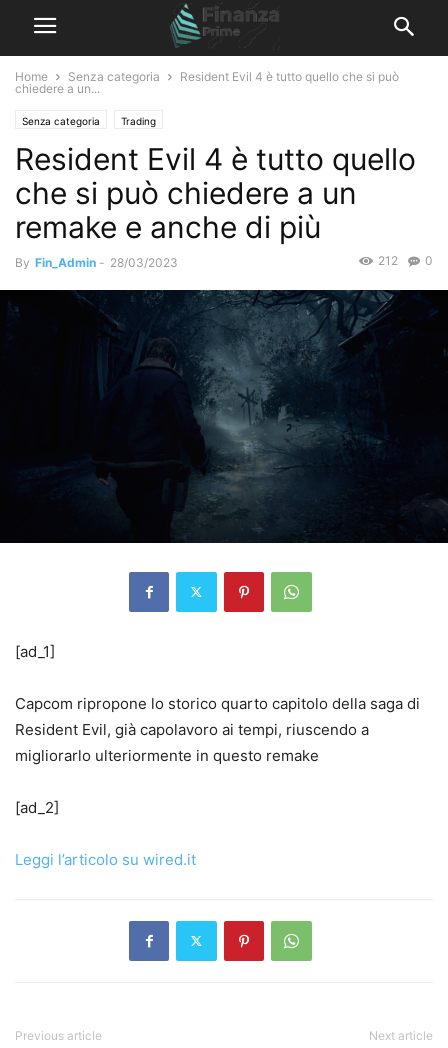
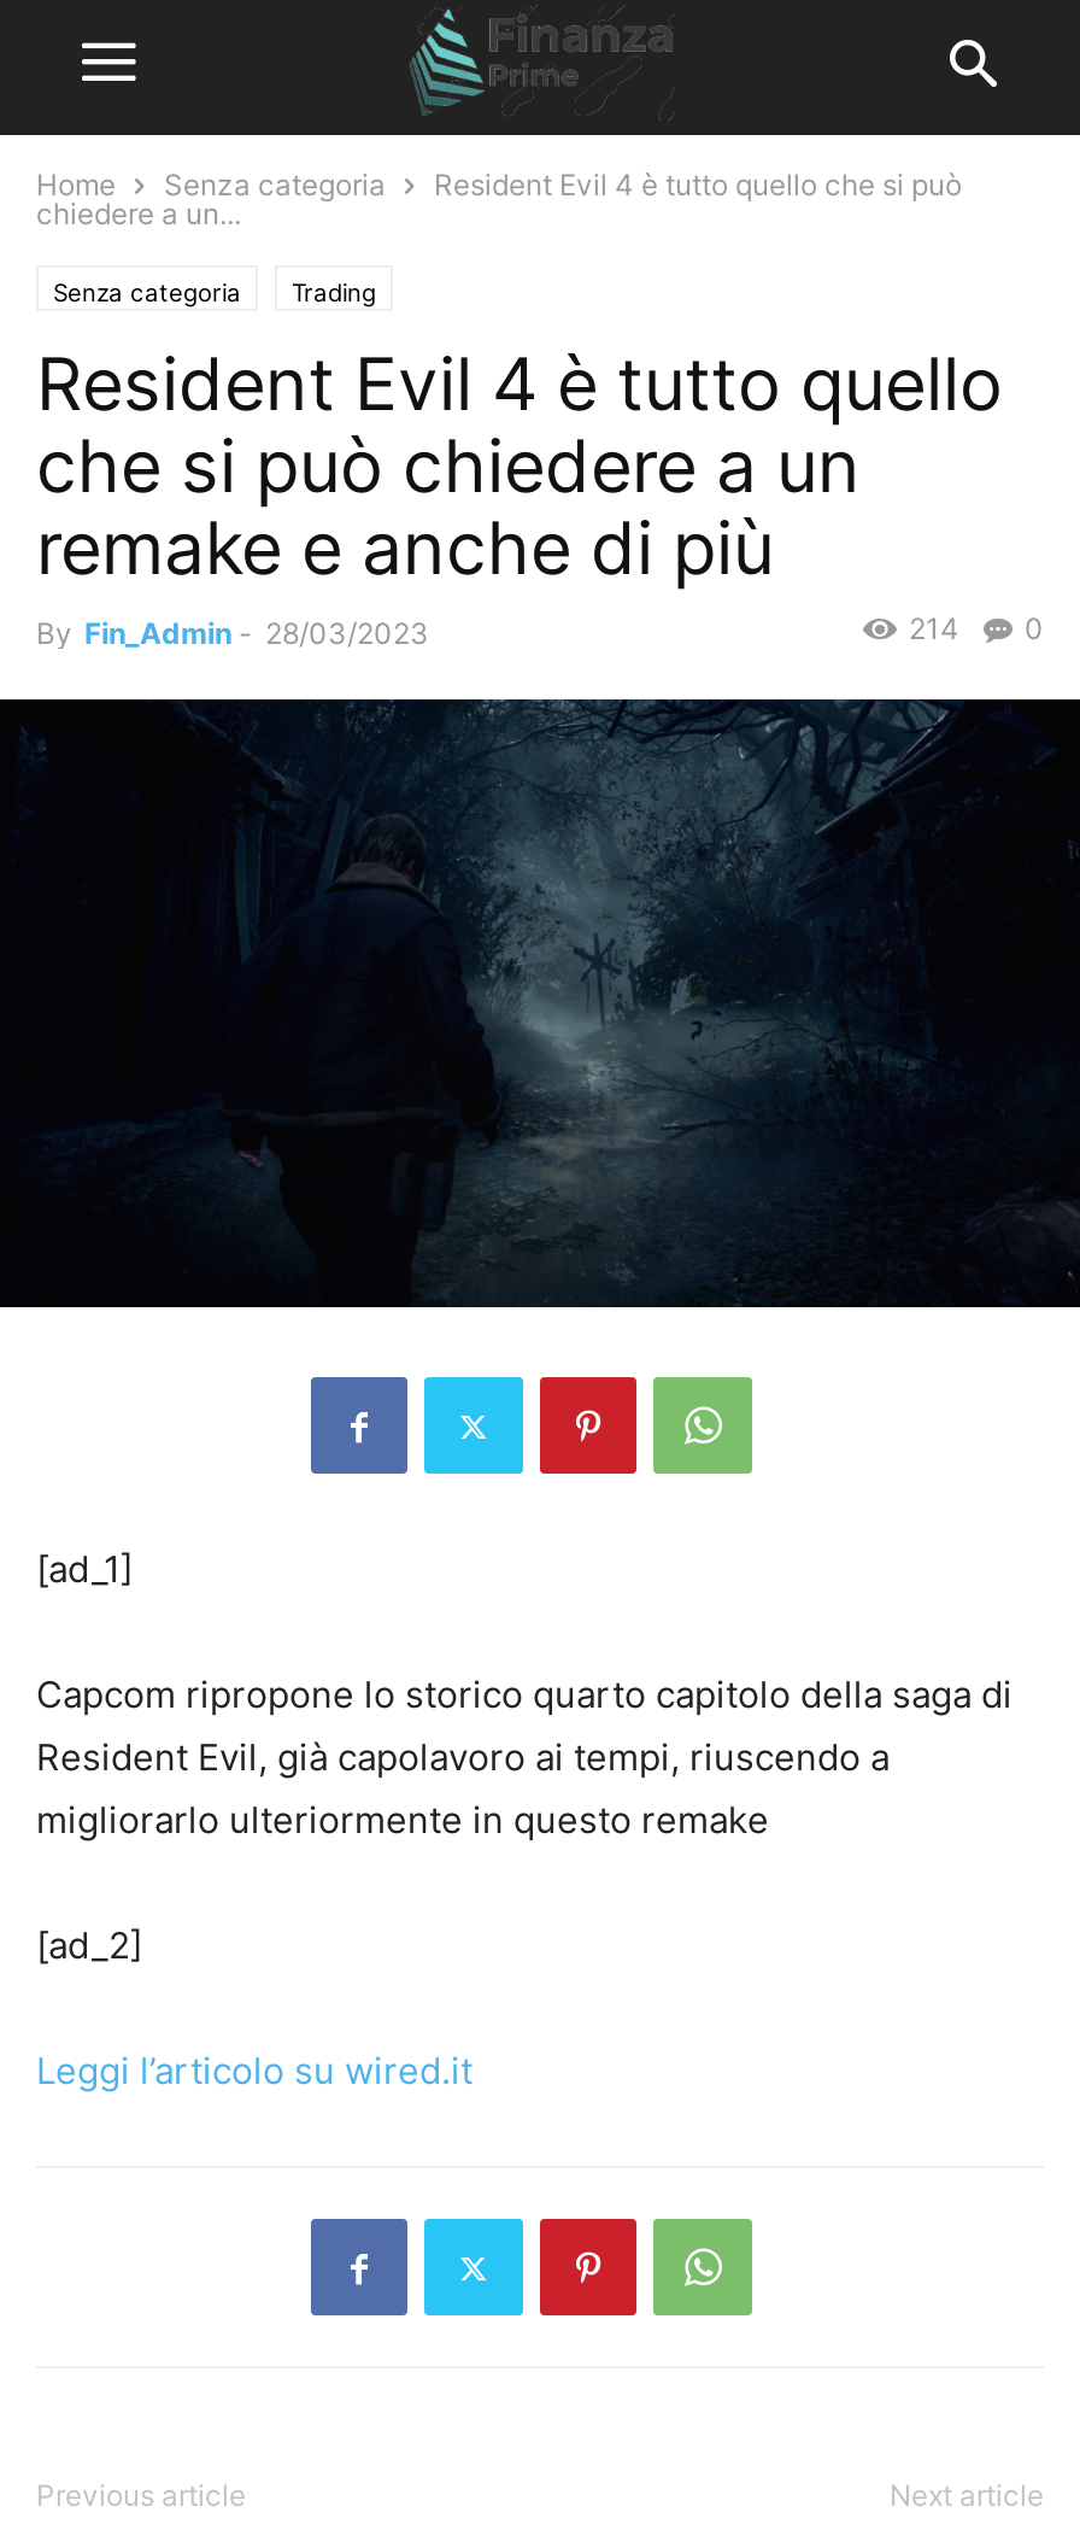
- 212 0
+ 214 0
